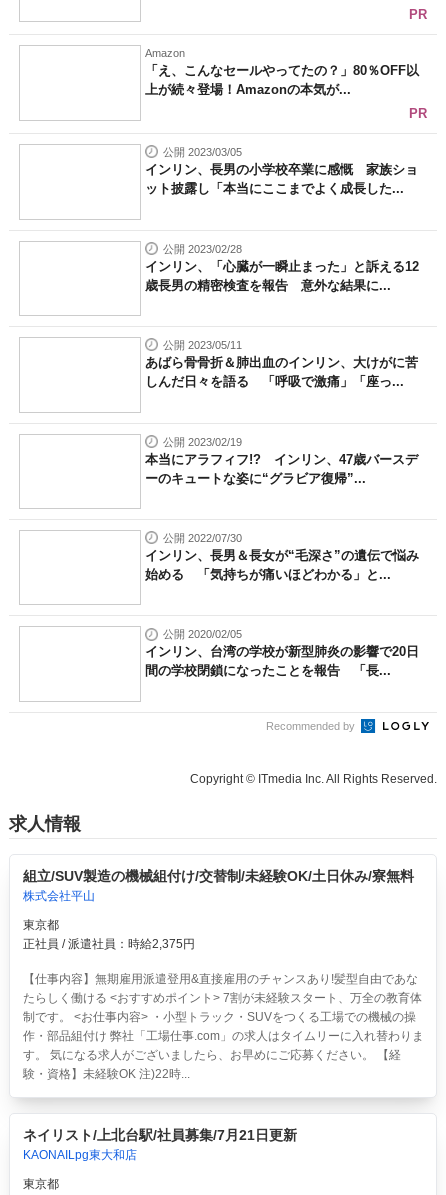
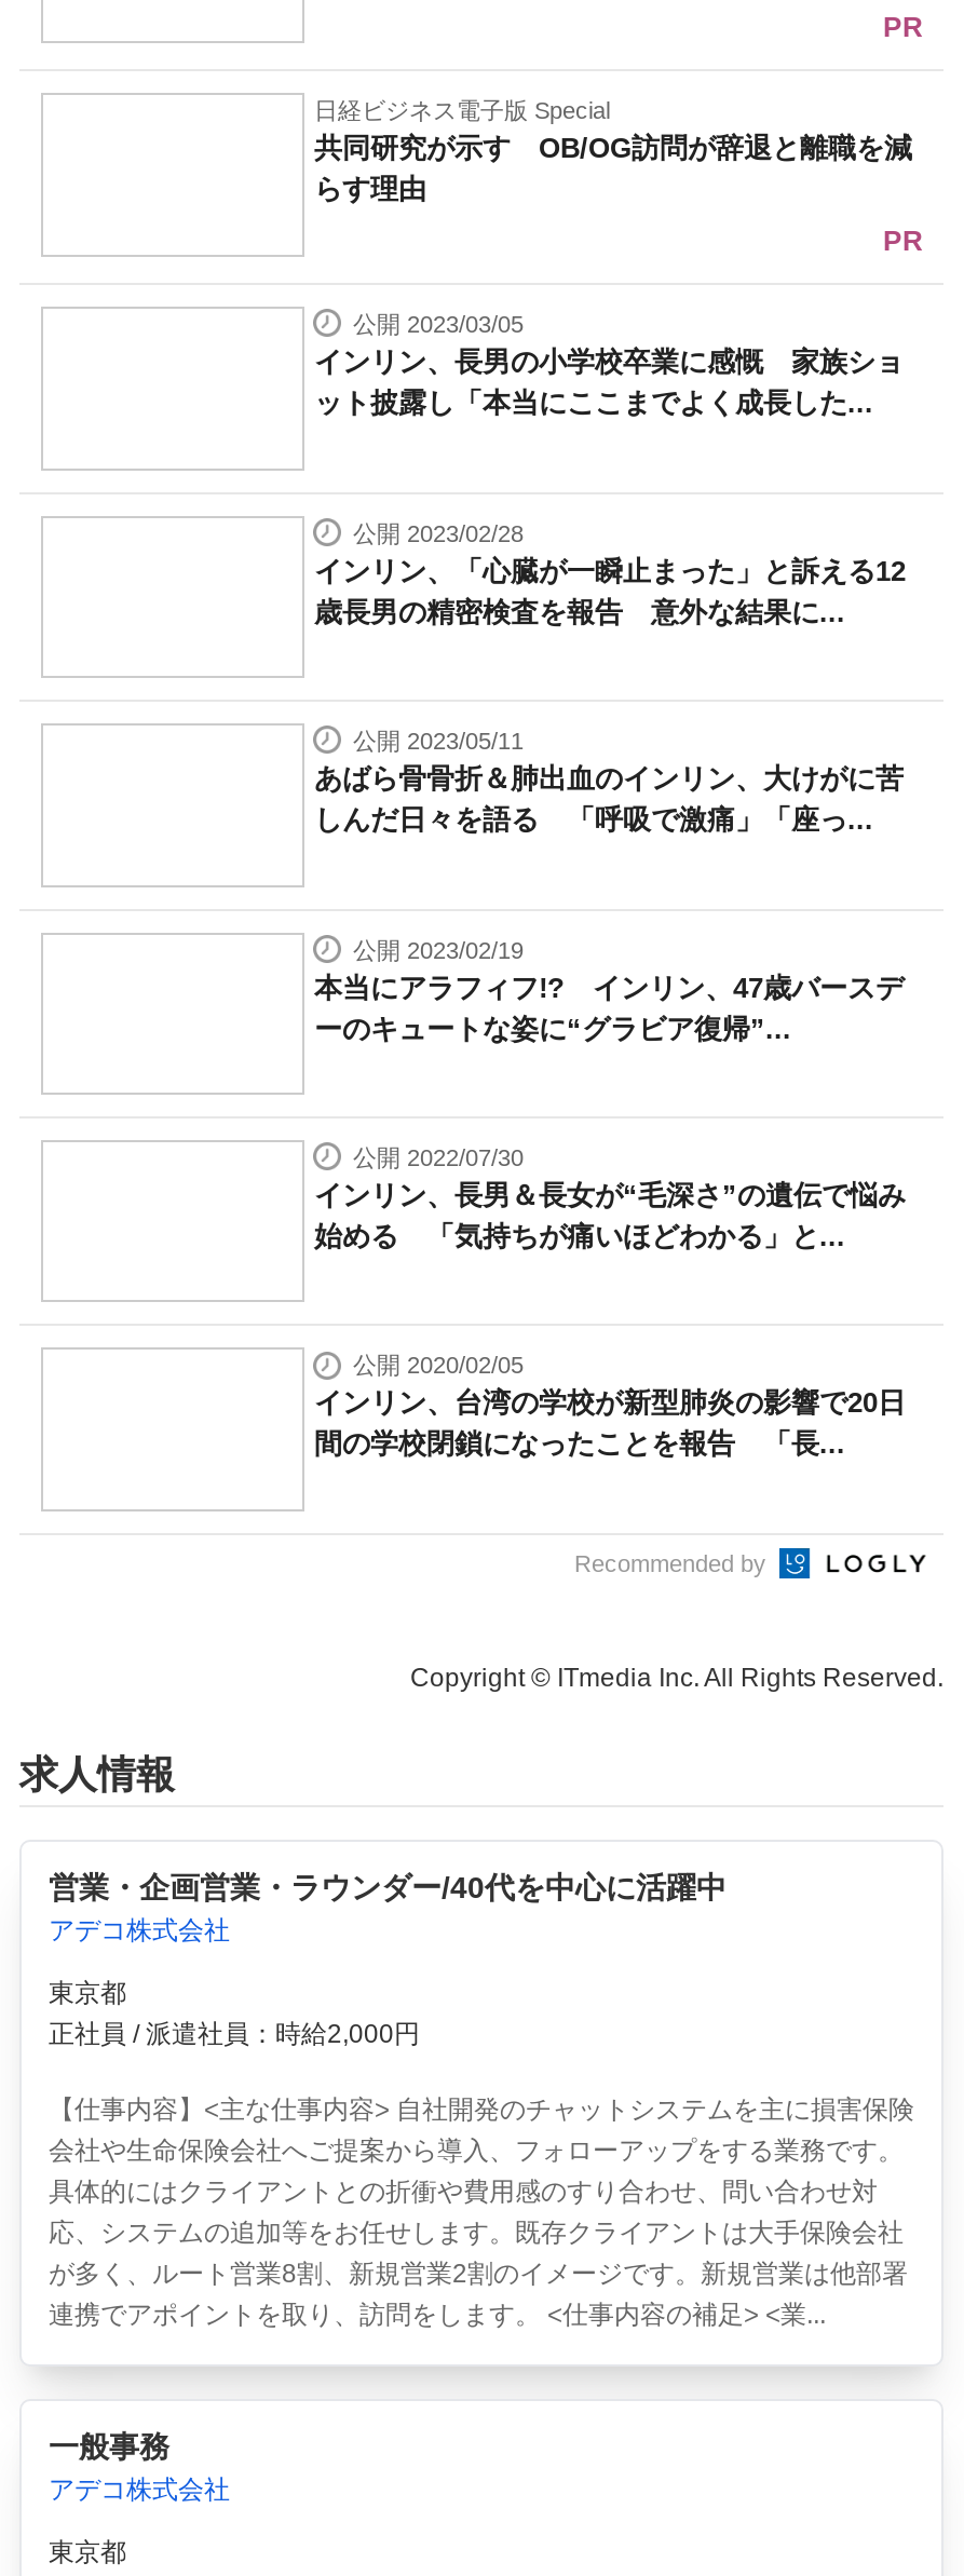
- Amazon
- 「え、こんなセールやってたの？」80％OFF以
- 上が続々登場！Amazonの本気が...
+ 日経ビジネス電子版 Special
+ 共同研究が示す OB/OG訪問が辞退と離職を減
+ らす理由

- 組立/SUV製造の機械組付け/交替制/未経験OK/土日休み/寮無料
- 株式会社平山
+ 営業・企画営業・ラウンダー/40代を中心に活躍中
+ アデコ株式会社

- 正社員 / 派遣社員：時給2,375円
+ 正社員 / 派遣社員：時給2,000円

- 【仕事内容】無期雇用派遣登用&直接雇用のチャンスあり!髪型自由であな
- たらしく働ける <おすすめポイント> 7割が未経験スタート、万全の教育体
- 制です。 <お仕事内容> ・小型トラック・SUVをつくる工場での機械の操
- 作・部品組付け 弊社「工場仕事.com」の求人はタイムリーに入れ替わりま
- す。 気になる求人がございましたら、お早めにご応募ください。 【経
- 験・資格】未経験OK 注)22時...
+ 【仕事内容】<主な仕事内容> 自社開発のチャットシステムを主に損害保険
+ 会社や生命保険会社へご提案から導入、フォローアップをする業務です。
+ 具体的にはクライアントとの折衝や費用感のすり合わせ、問い合わせ対
+ 応、システムの追加等をお任せします。既存クライアントは大手保険会社
+ が多く、ルート営業8割、新規営業2割のイメージです。新規営業は他部署
+ 連携でアポイントを取り、訪問をします。 <仕事内容の補足> <業...

- ネイリスト/上北台駅/社員募集/7月21日更新
- KAONAILpg東大和店
+ 一般事務
+ アデコ株式会社
